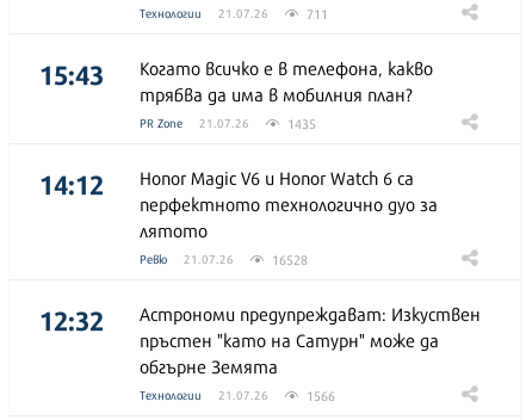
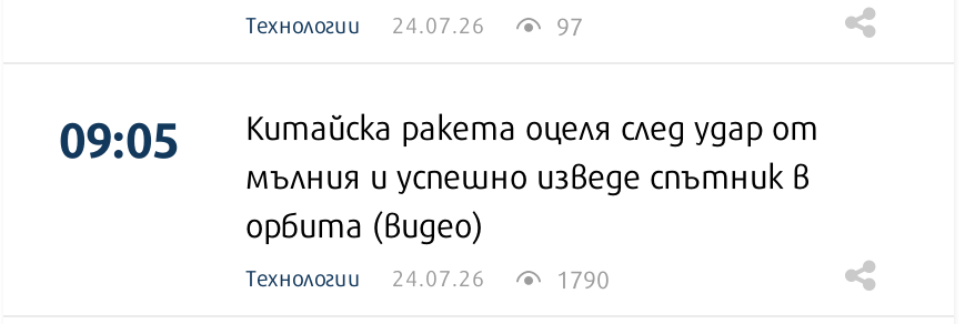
- 21.07.26
- 711
- 15:43
- Когато всичко е в телефона, какво
- трябва да има в мобилния план?
- PR Zone
- 21.07.26
- 1435
- 14:12
- Honor Magic V6 и Honor Watch 6 са
- перфектното технологично дуо за
- лятото
- Ревю
- 21.07.26
- 16528
- 12:32
- Астрономи предупреждават: Изкуствен
- пръстен "като на Сатурн" може да
- обгърне Земята
+ 24.07.26
+ 97
+ 09:05
+ Китайска ракета оцеля след удар от
+ мълния и успешно изведе спътник в
+ орбита (видео)

- 21.07.26
- 1566
+ 24.07.26
+ 1790
